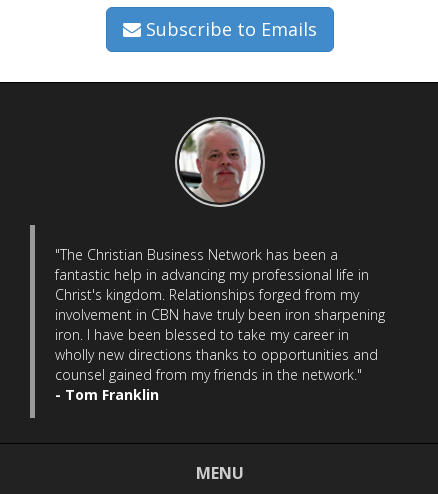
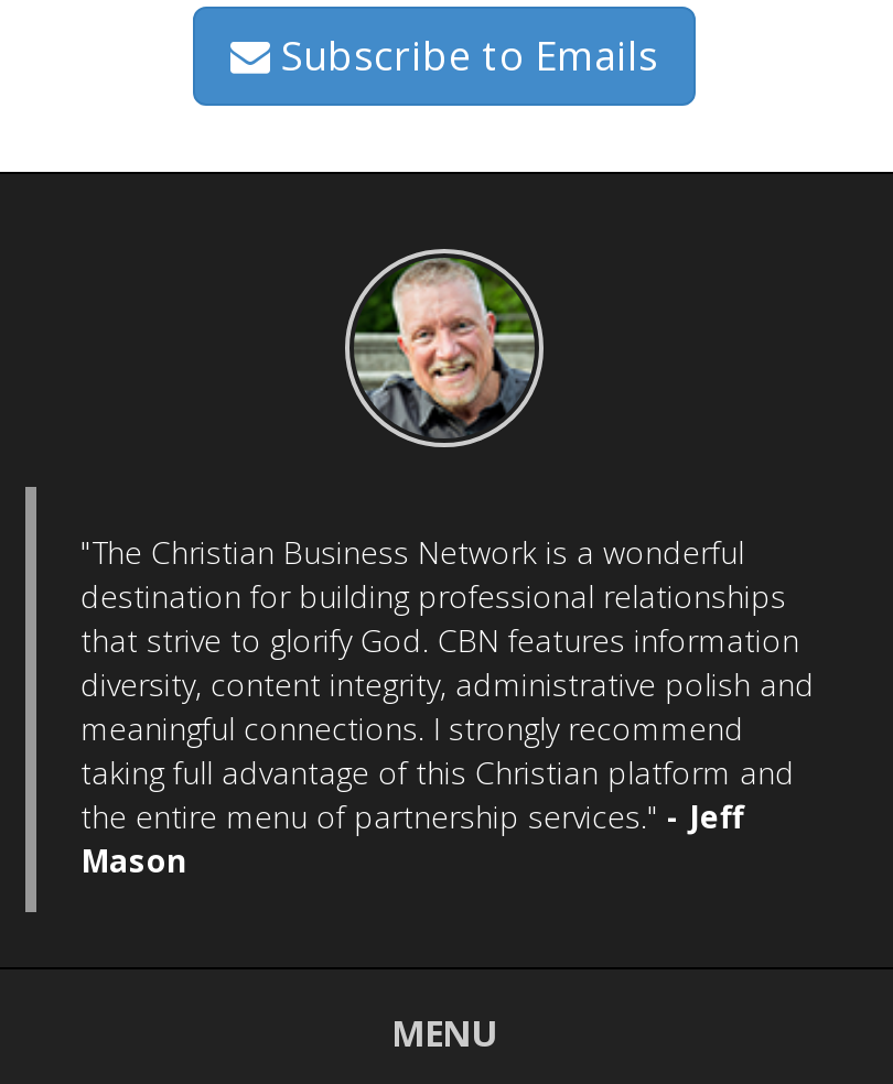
- [image]
+ [image]

- "The Christian Business Network has been a
- fantastic help in advancing my professional life in
- Christ's kingdom. Relationships forged from my
- involvement in CBN have truly been iron sharpening
- iron. I have been blessed to take my career in
- wholly new directions thanks to opportunities and
- counsel gained from my friends in the network."
- - Tom Franklin
+ "The Christian Business Network is a wonderful
+ destination for building professional relationships
+ that strive to glorify God. CBN features information
+ diversity, content integrity, administrative polish and
+ meaningful connections. I strongly recommend
+ taking full advantage of this Christian platform and
+ the entire menu of partnership services." - Jeff
+ Mason
